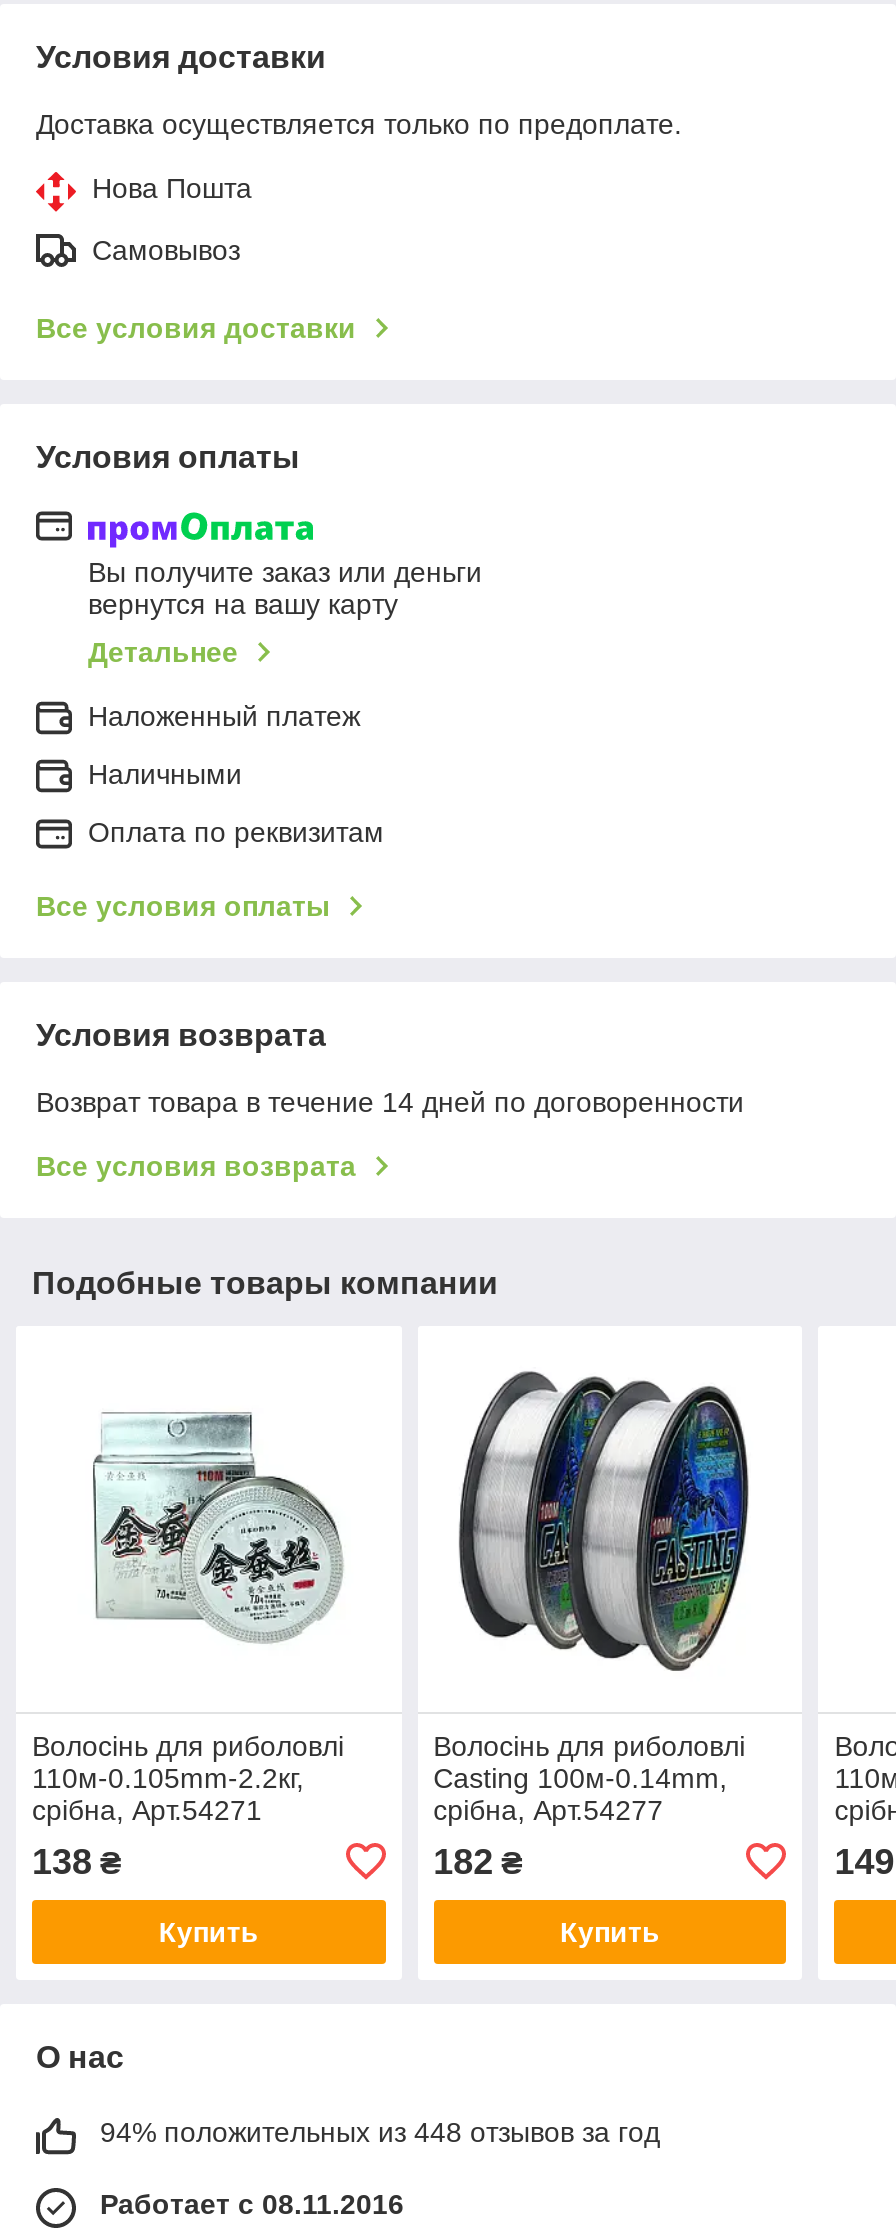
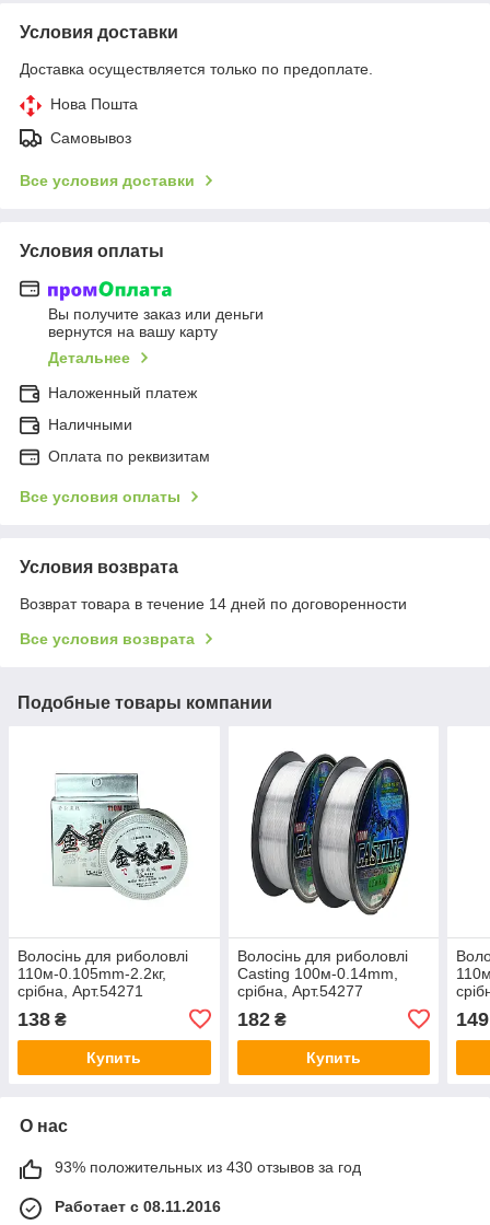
- 94% положительных из 448 отзывов за год
+ 93% положительных из 430 отзывов за год
